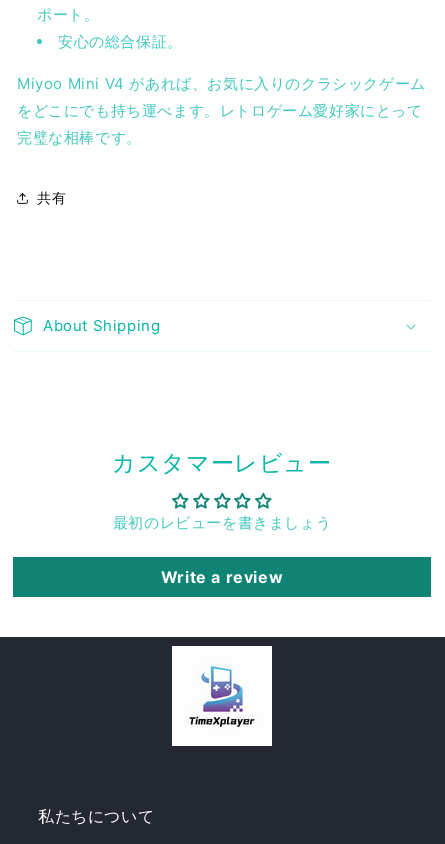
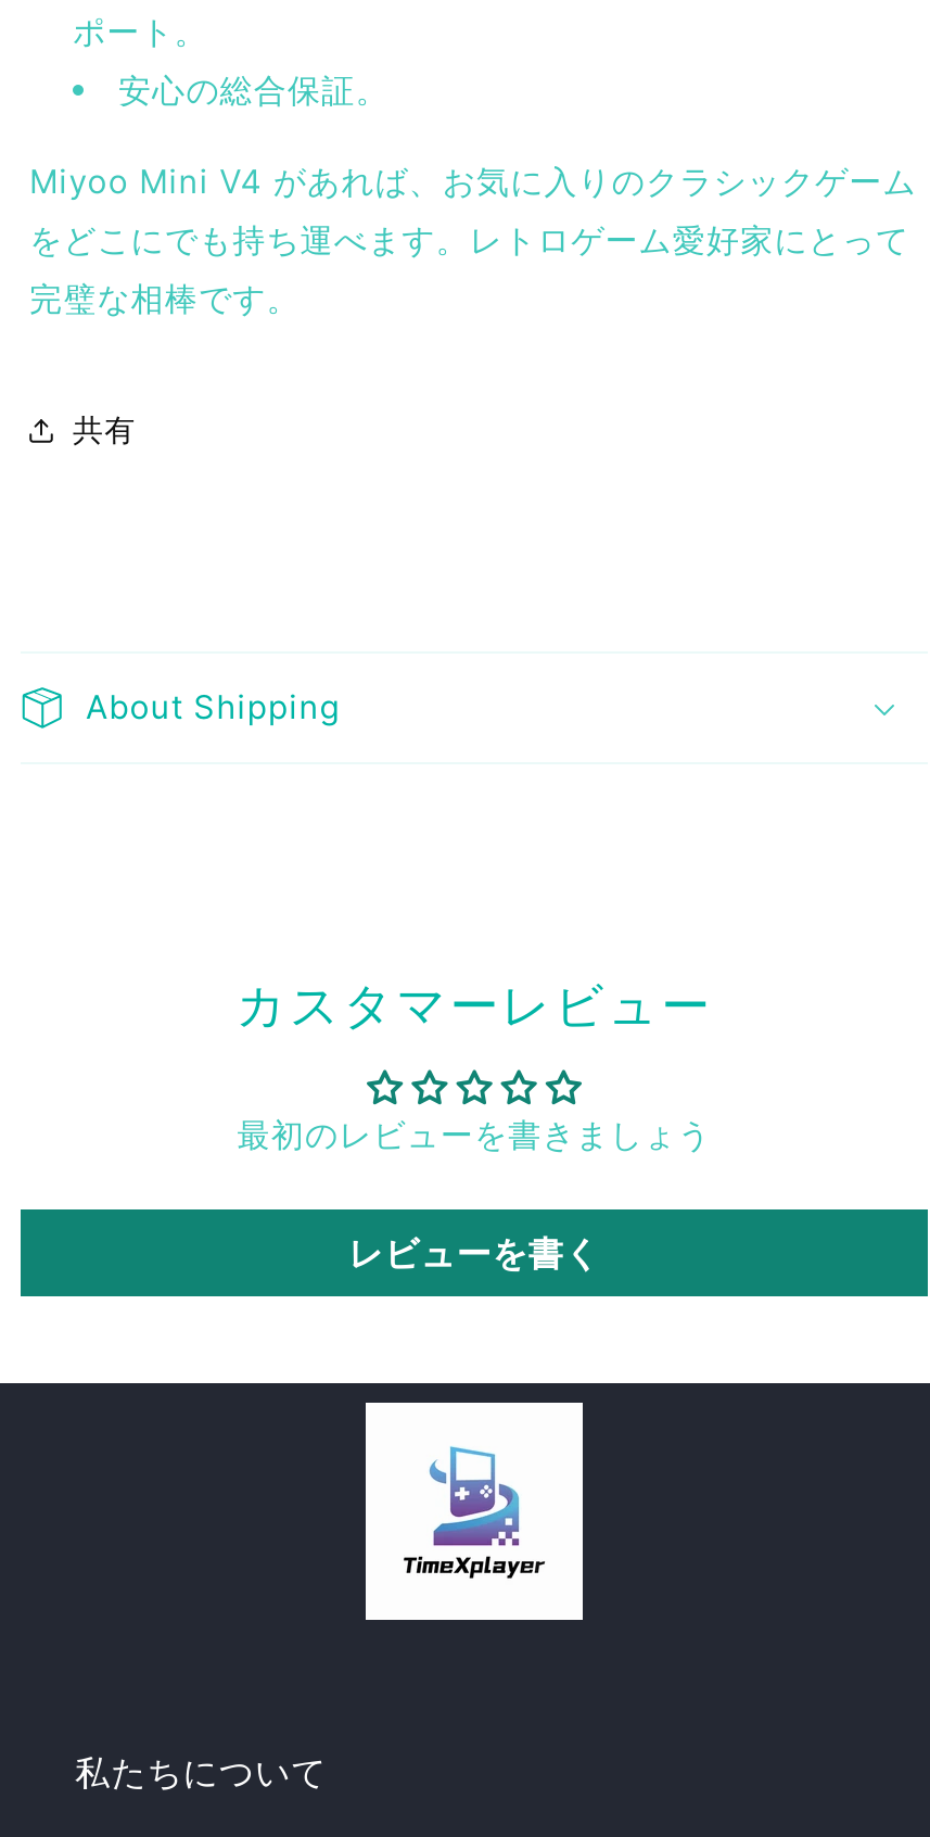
- Write a review
+ レビューを書く
